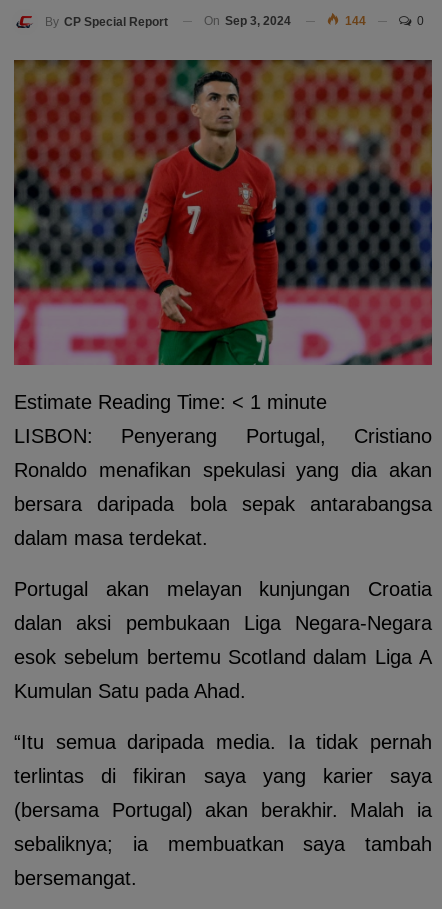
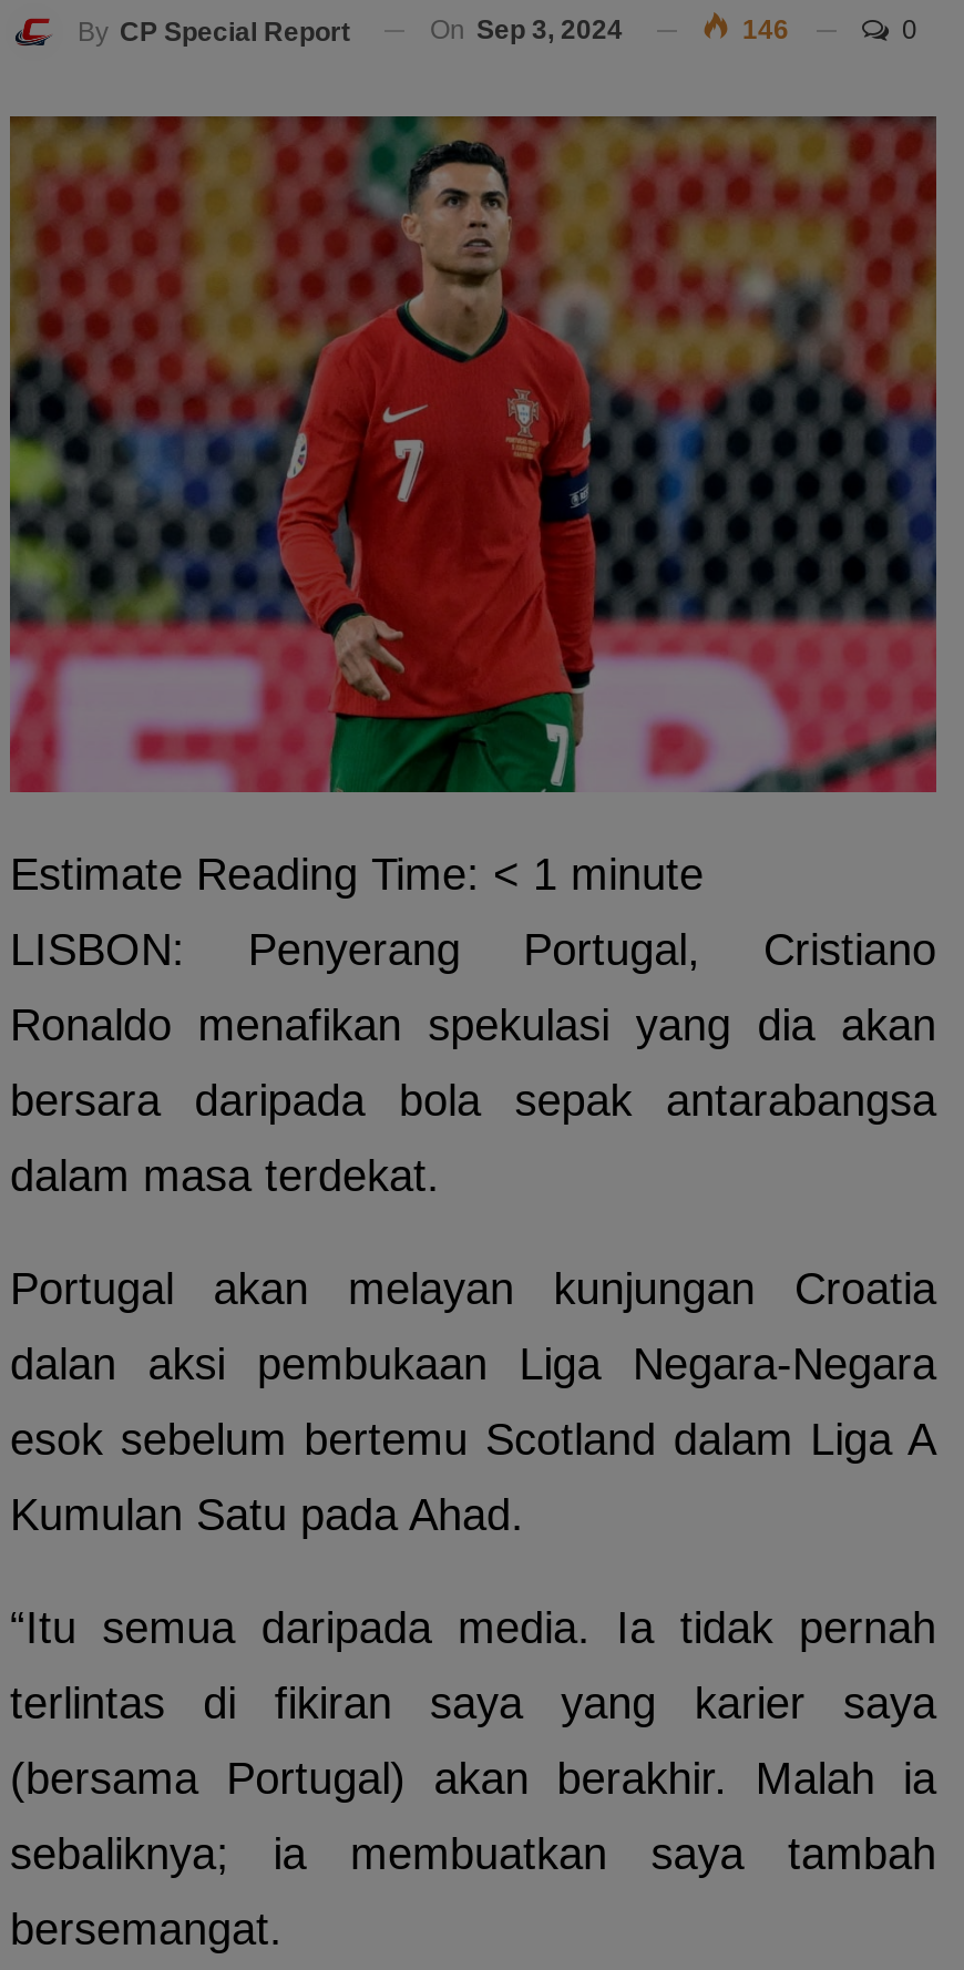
- 144
+ 146
